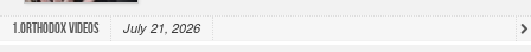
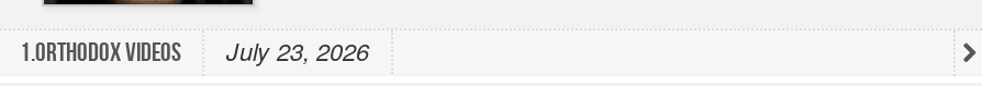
- July 21, 2026
+ July 23, 2026
